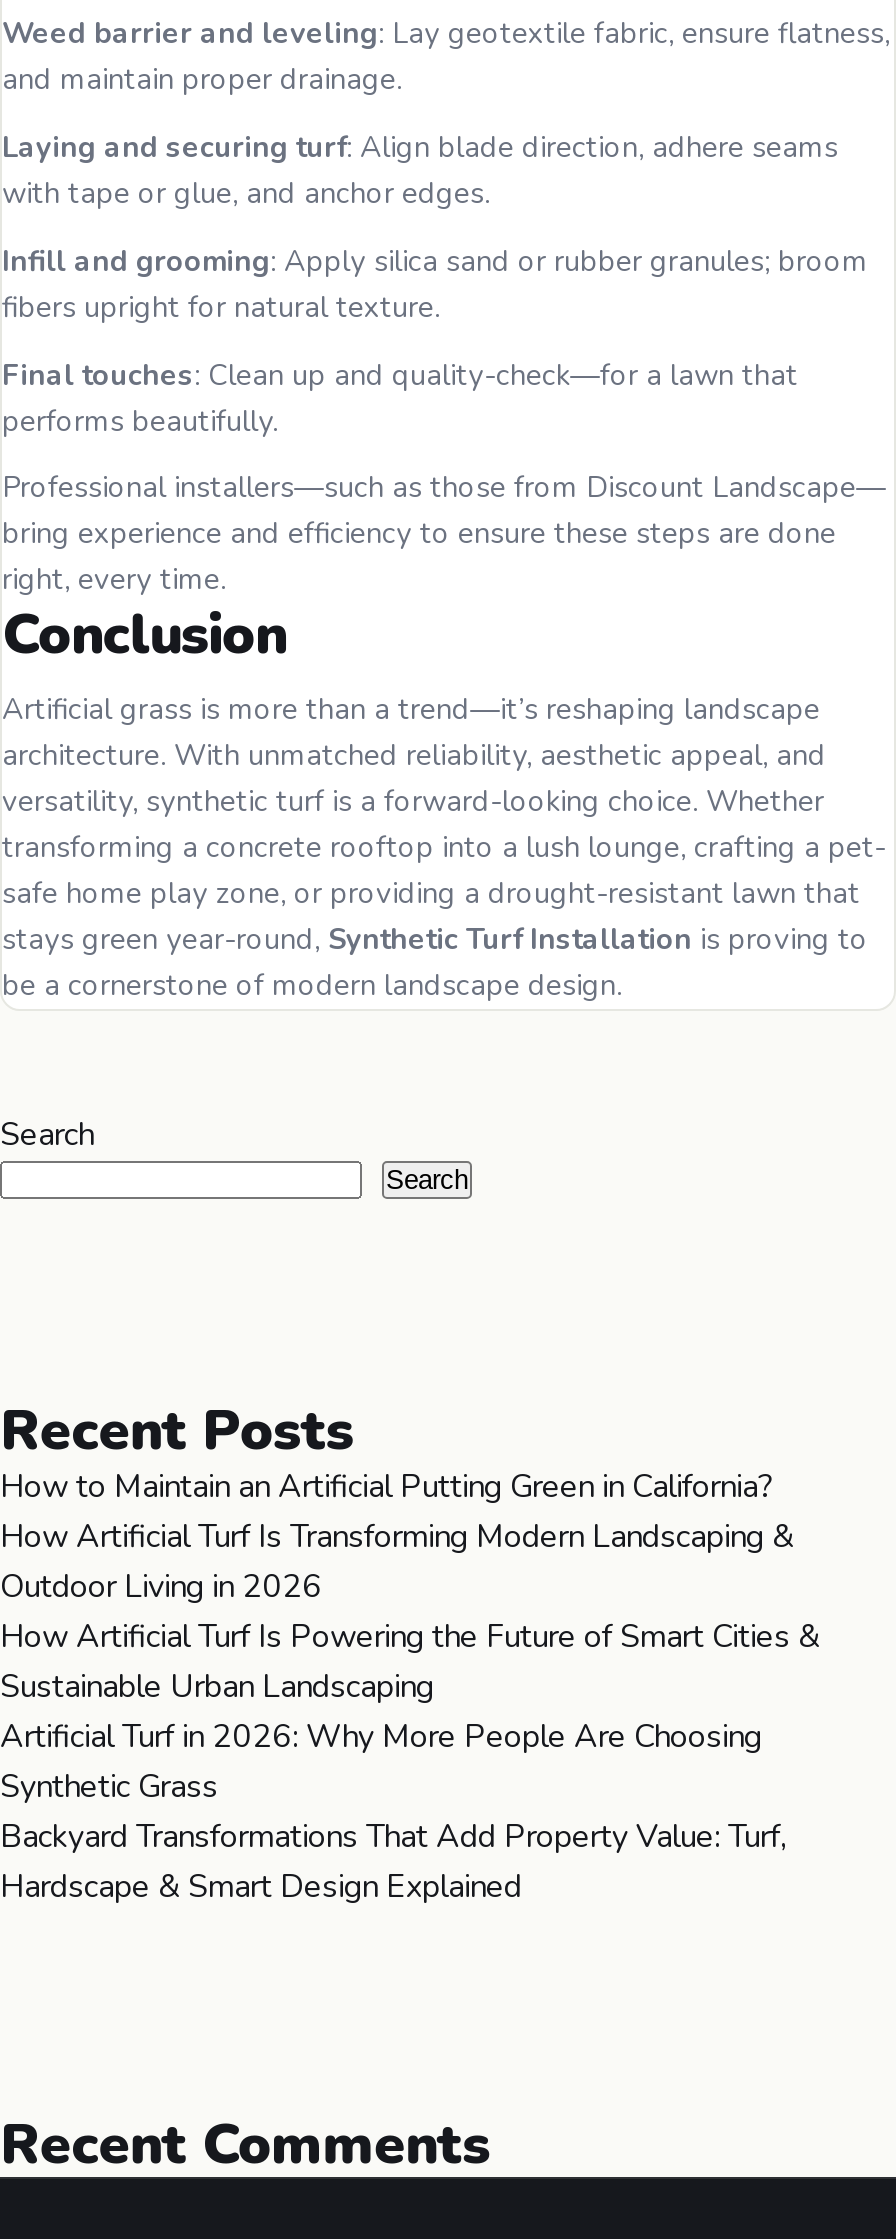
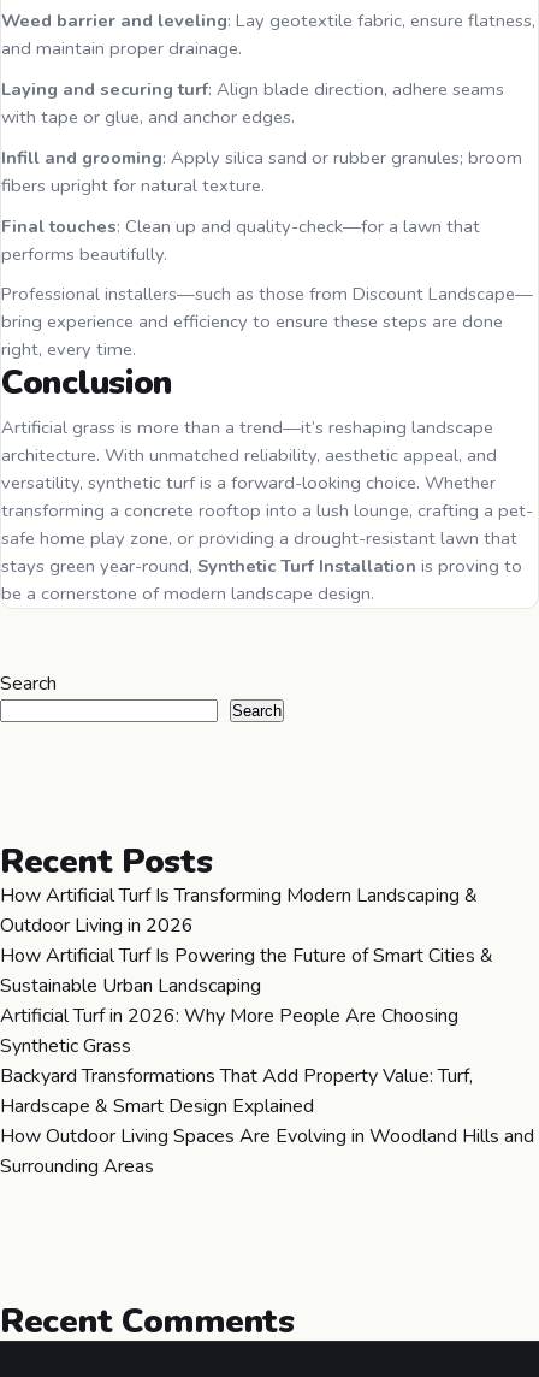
- How to Maintain an Artificial Putting Green in California?

moved up: How Artificial Turf Is Transforming Modern Landscaping & | Outdoor Living in 2026 | How Artificial Turf Is Powering the Future of Smart Cities & | Sustainable Urban Landscaping | Artificial Turf in 2026: Why More People Are Choosing | Synthetic Grass | Backyard Transformations That Add Property Value: Turf, | Hardscape & Smart Design Explained

+ How Outdoor Living Spaces Are Evolving in Woodland Hills and
+ Surrounding Areas
